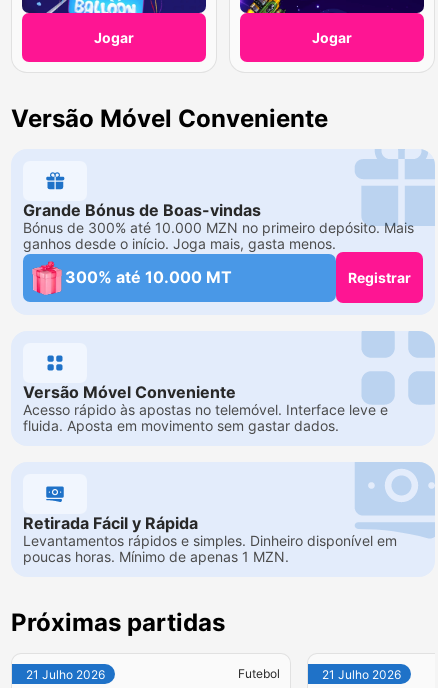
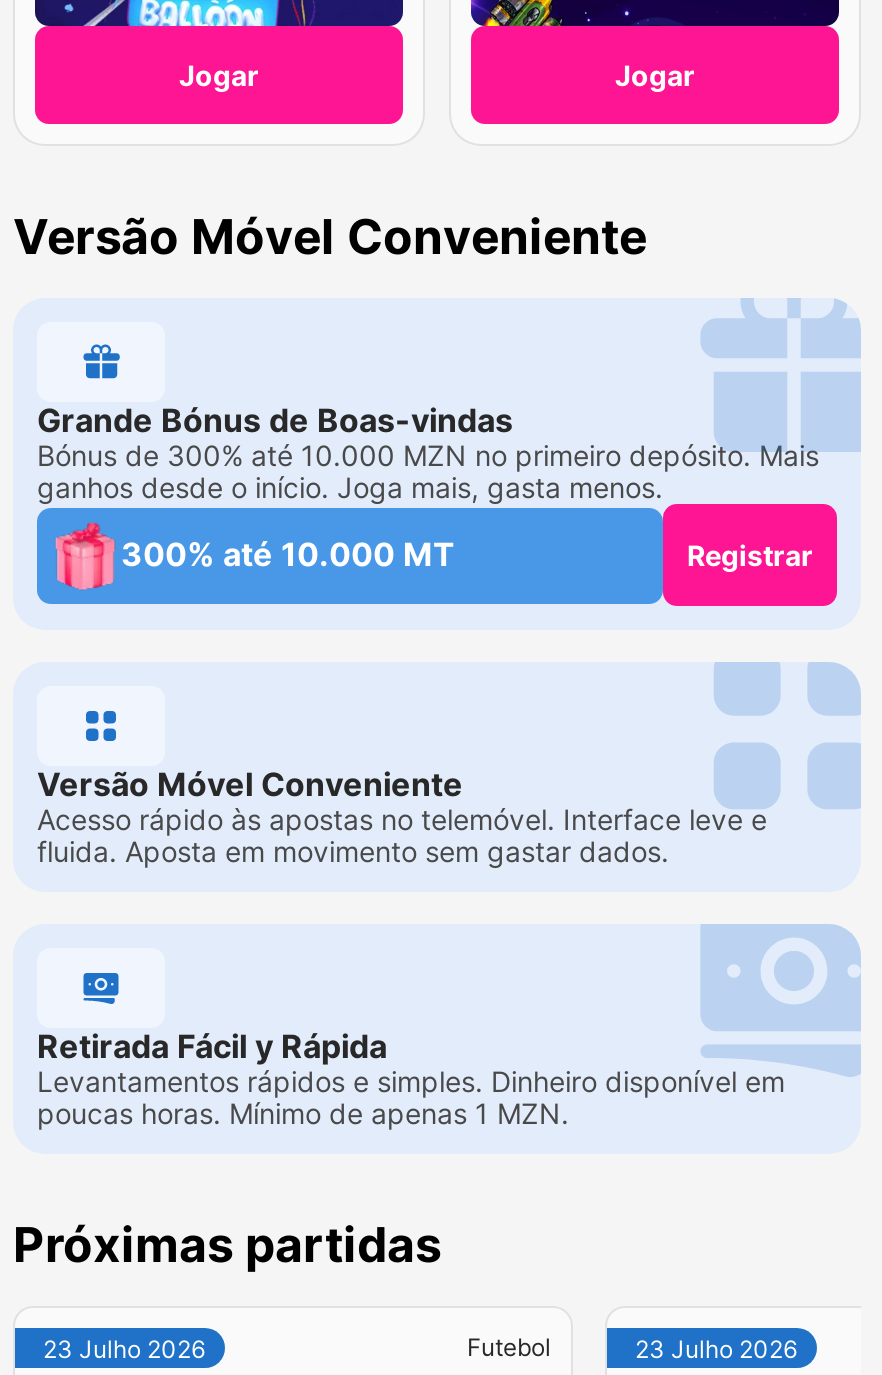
- 21 Julho 2026
+ 23 Julho 2026

- 21 Julho 2026
+ 23 Julho 2026
